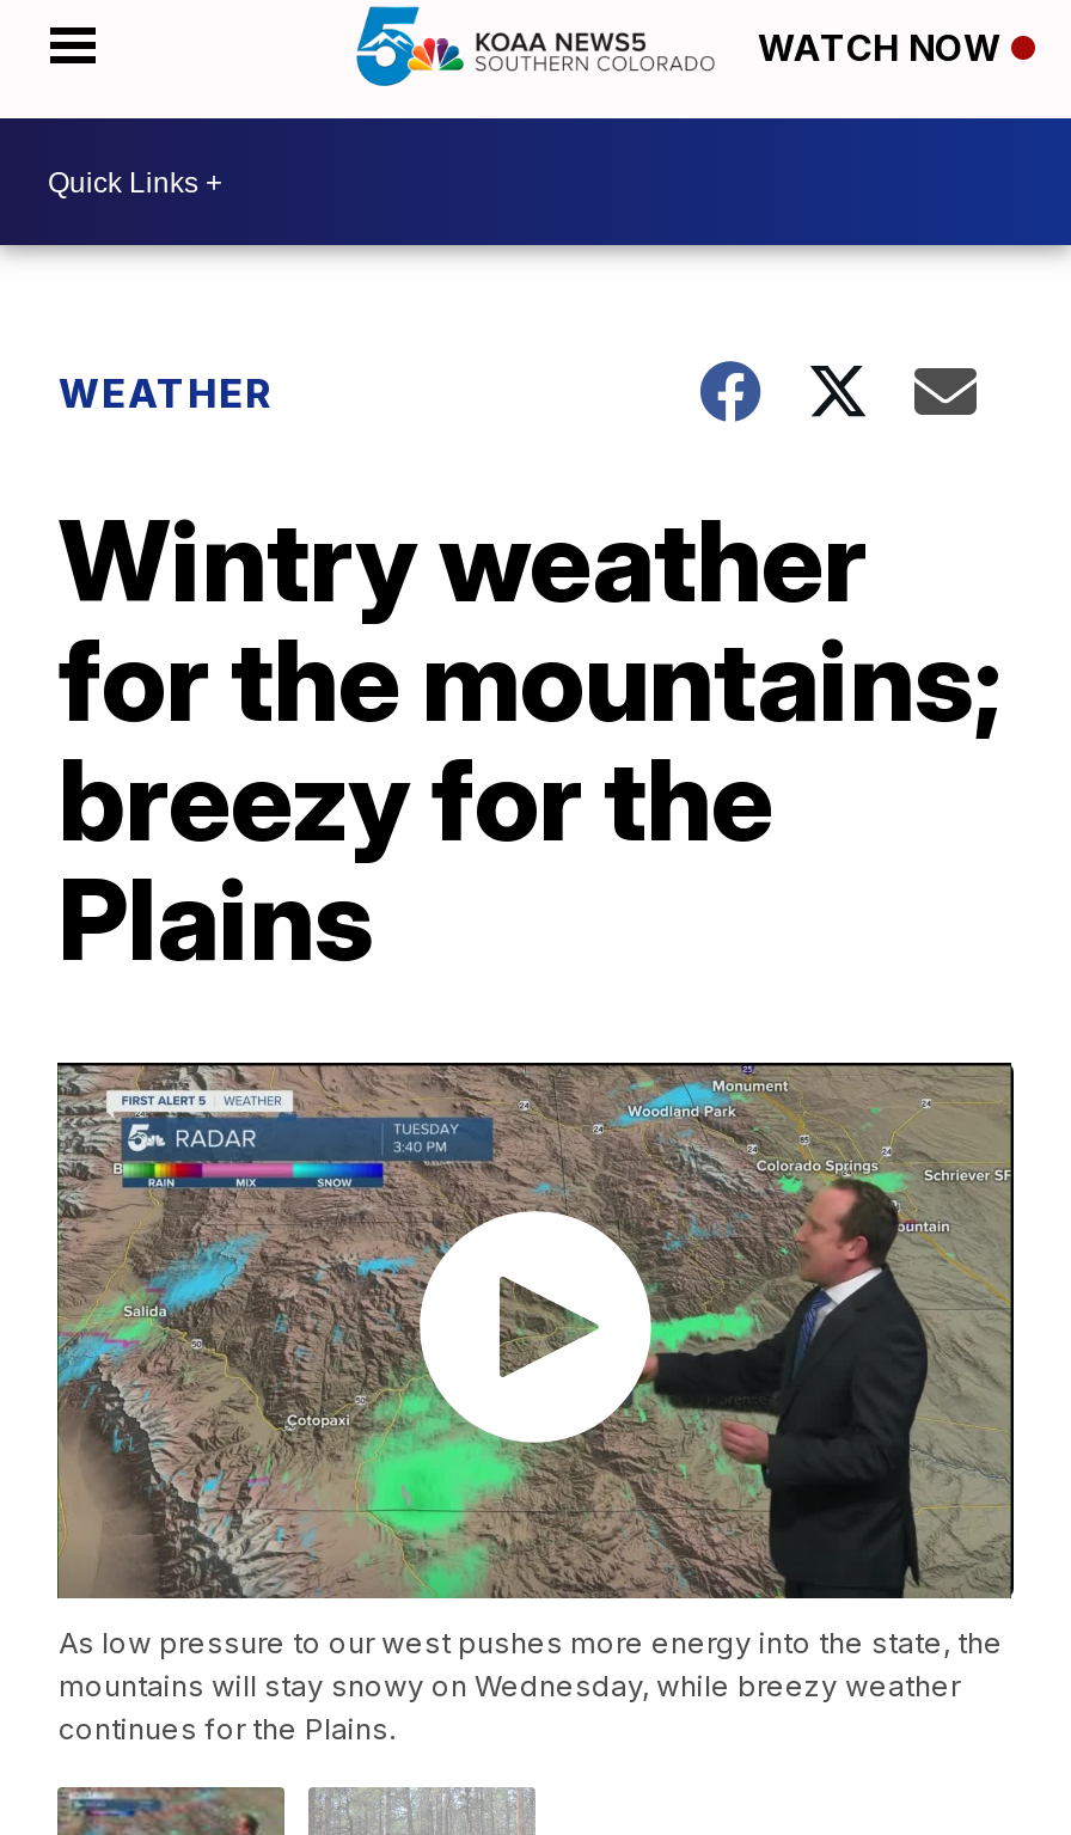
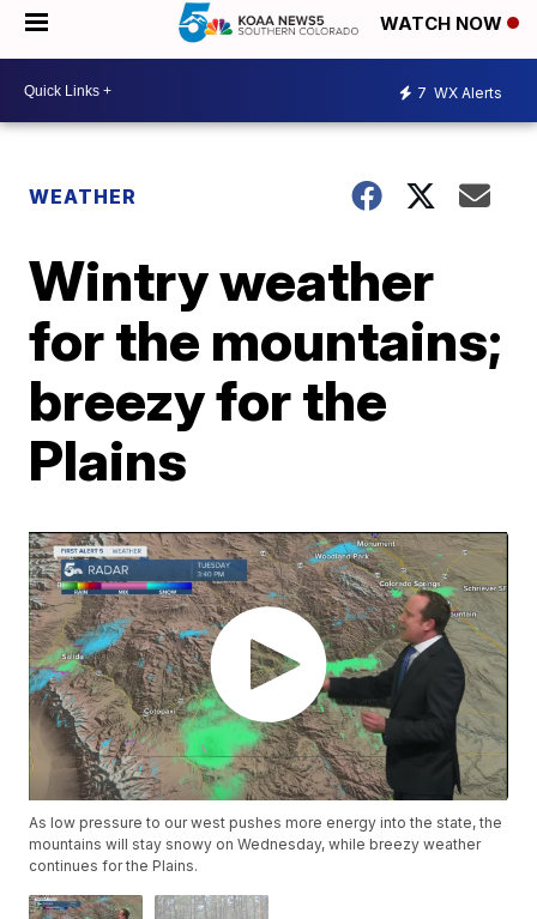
+ 7 WX Alerts
